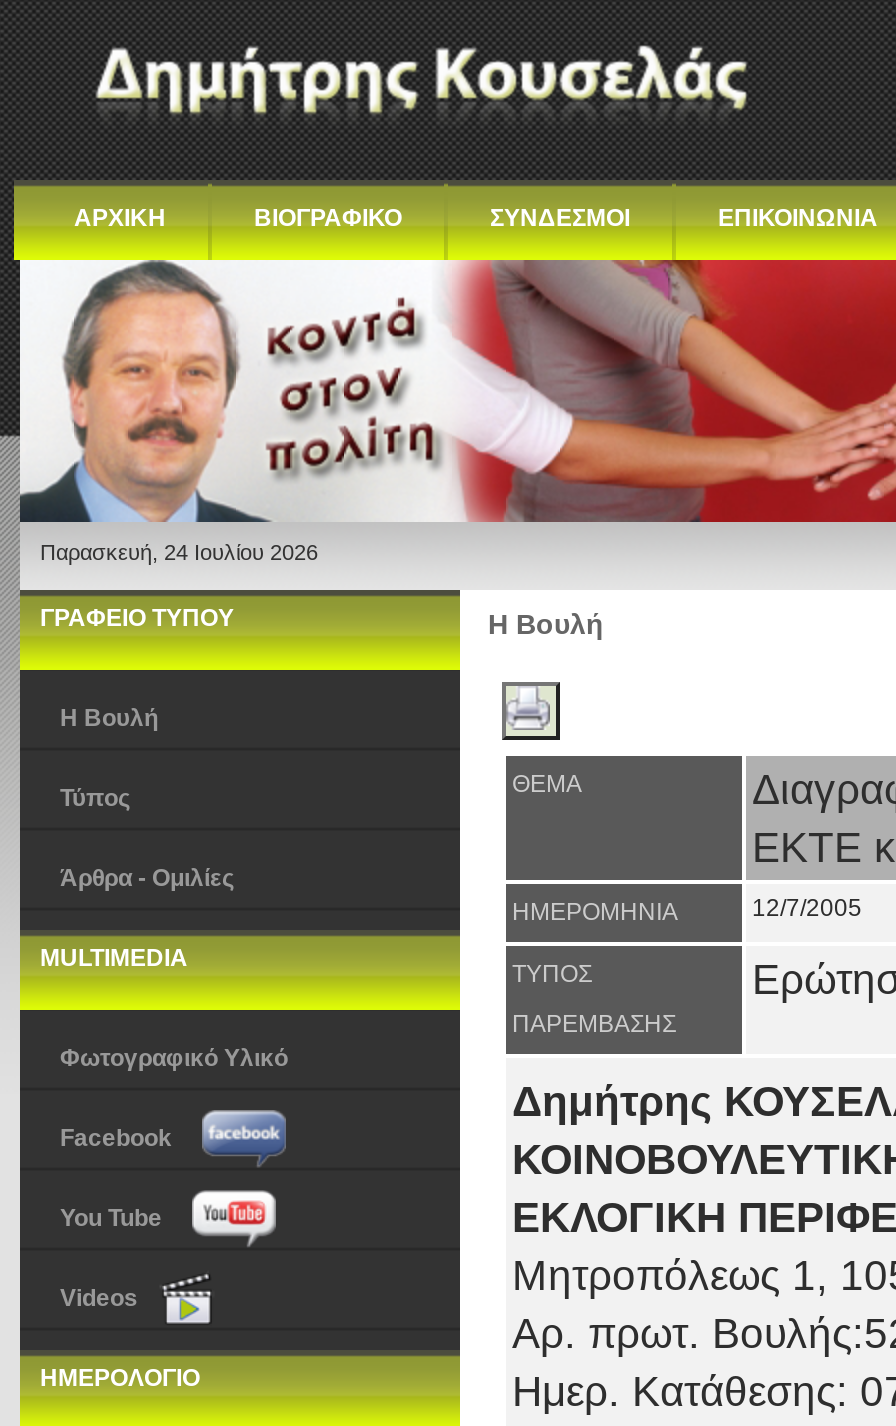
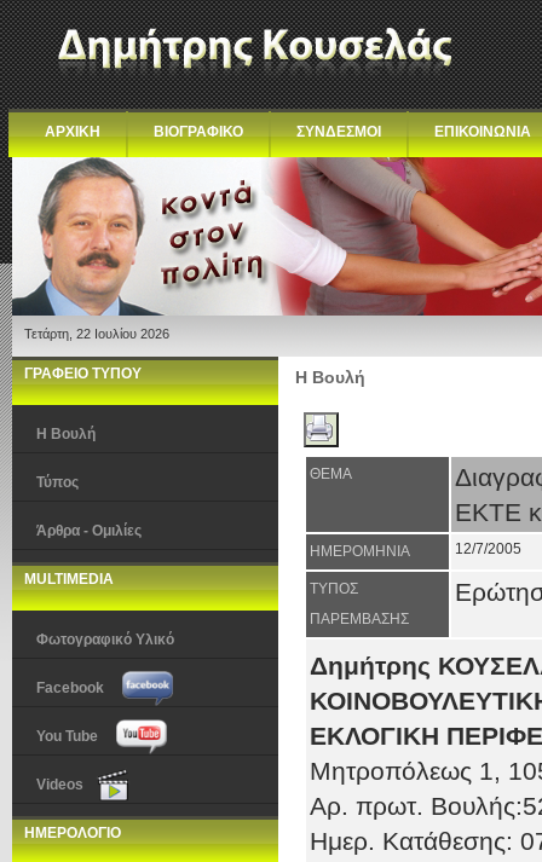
- Παρασκευή, 24 Ιουλίου 2026
+ Τετάρτη, 22 Ιουλίου 2026
